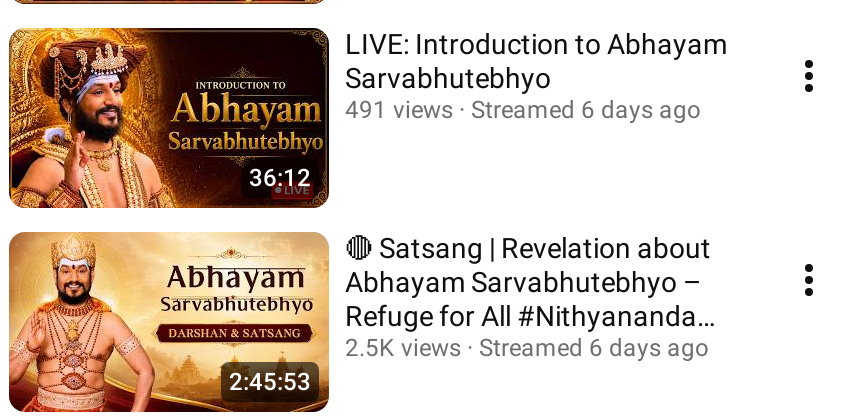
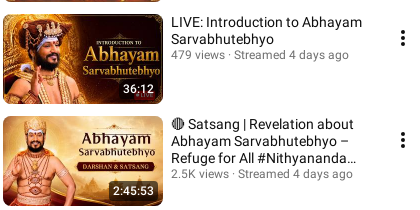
- 491 views
+ 479 views

- Streamed 6 days ago
+ Streamed 4 days ago

- Streamed 6 days ago
+ Streamed 4 days ago
